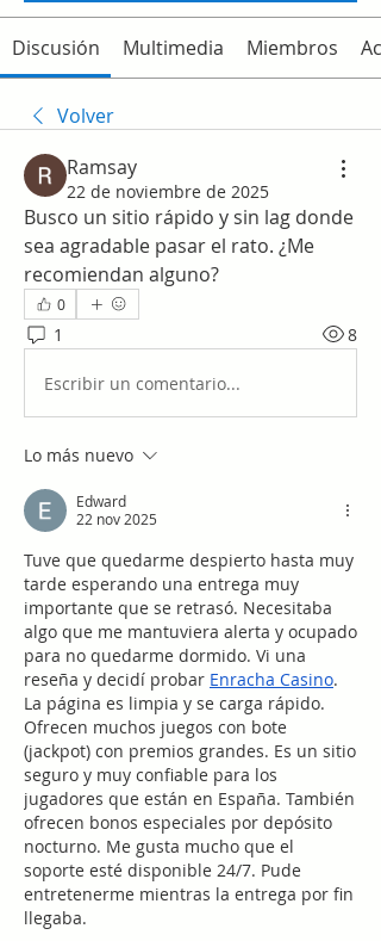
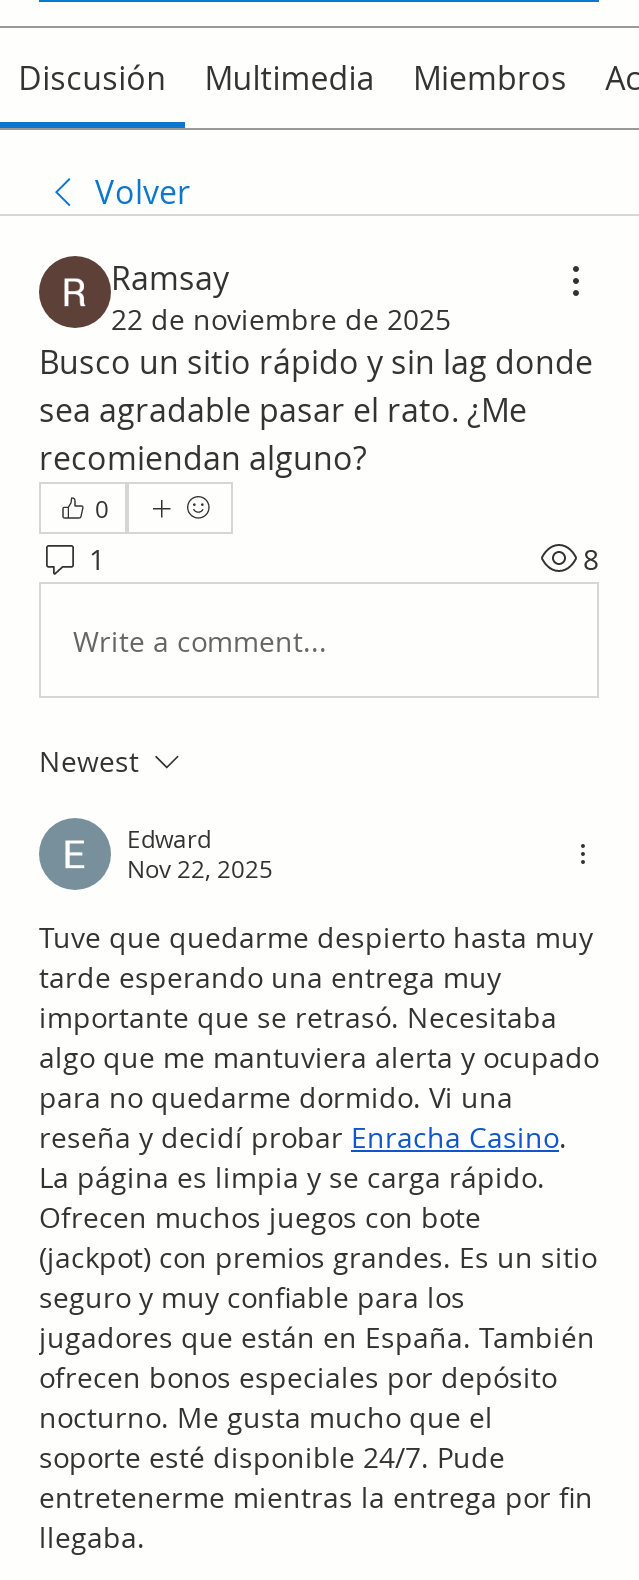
- Escribir un comentario...
+ Write a comment...

- Lo más nuevo
+ Newest

- 22 nov 2025
+ Nov 22, 2025
